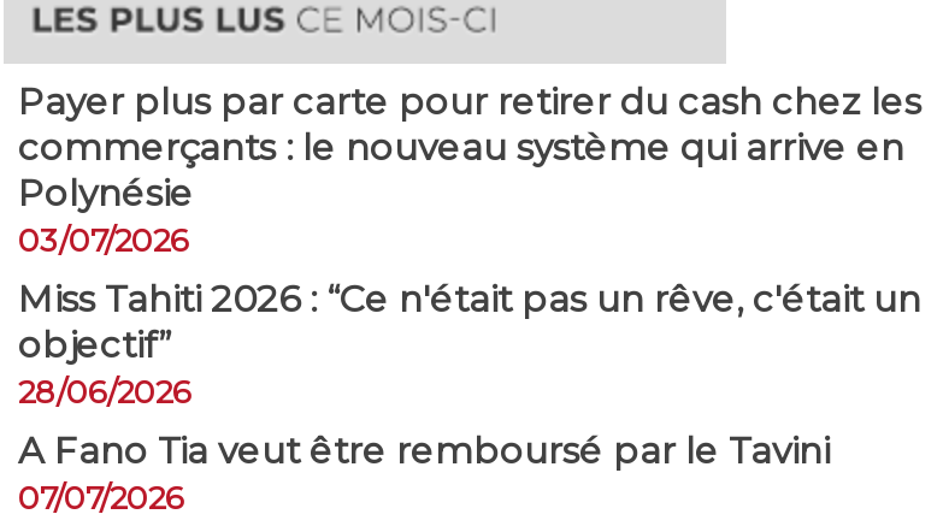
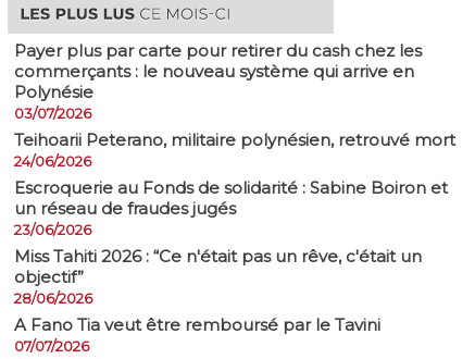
+ Teihoarii Peterano, militaire polynésien, retrouvé mort
+ 24/06/2026
+ Escroquerie au Fonds de solidarité : Sabine Boiron et
+ un réseau de fraudes jugés
+ 23/06/2026
